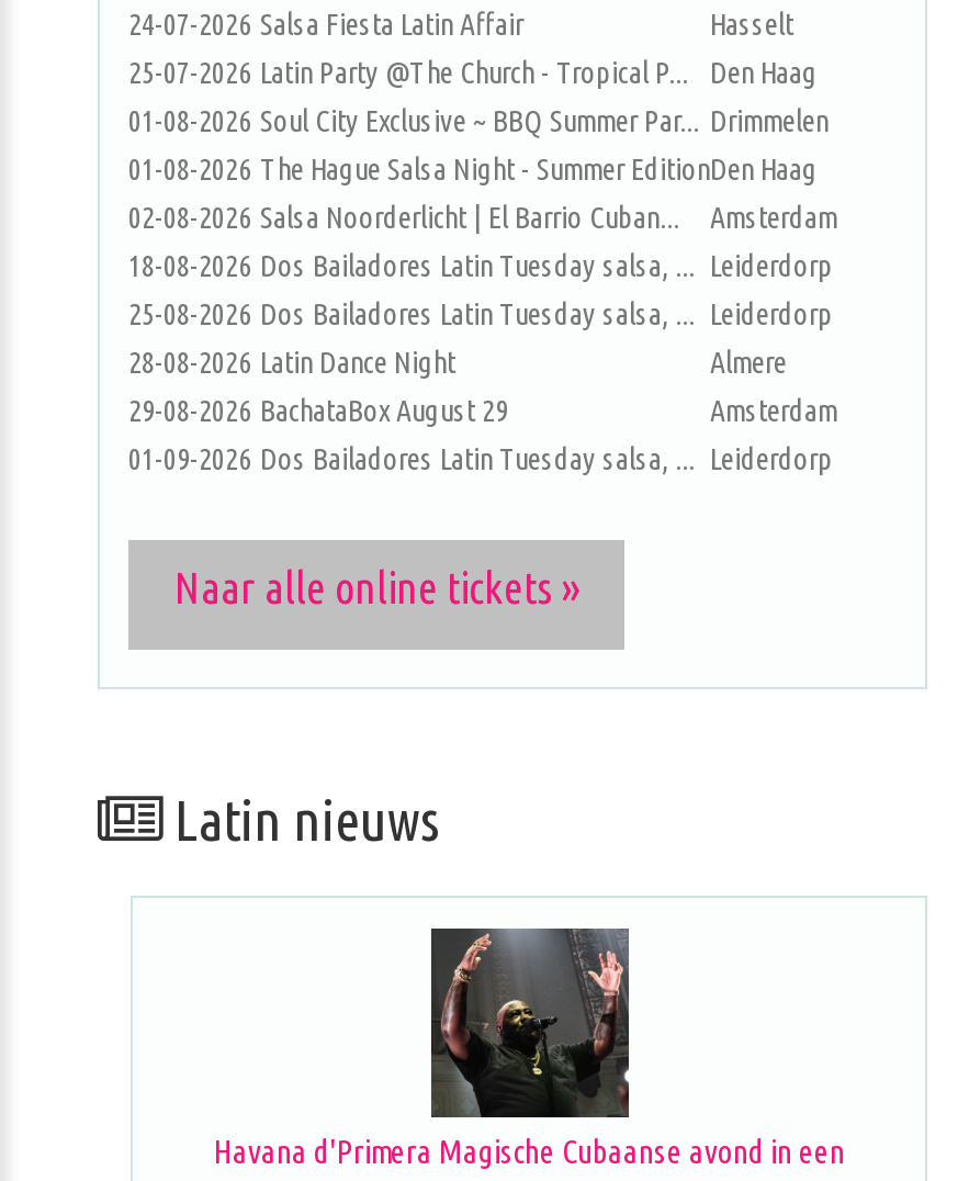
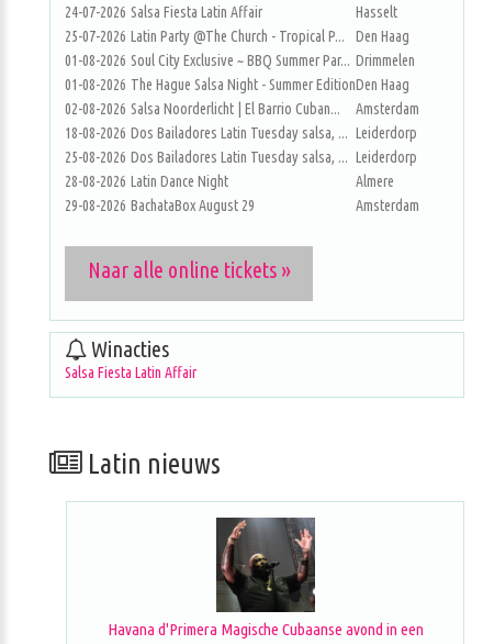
- 01-09-2026 Dos Bailadores Latin Tuesday salsa, ... Leiderdorp

moved up: Naar alle online tickets »

+ Winacties
+ Salsa Fiesta Latin Affair
